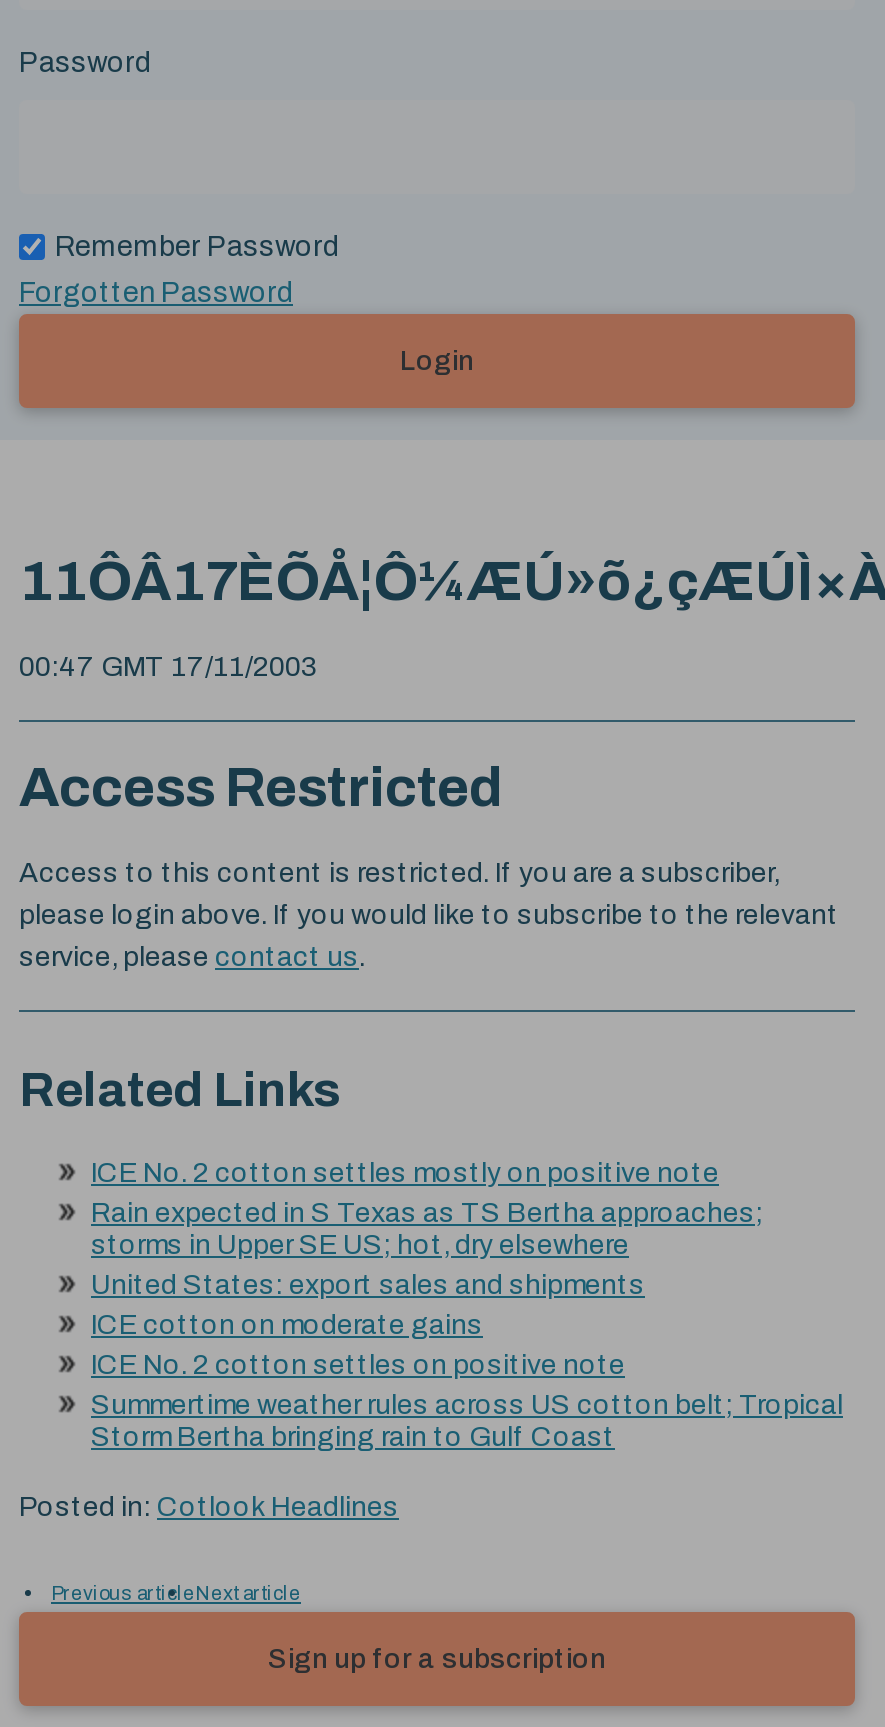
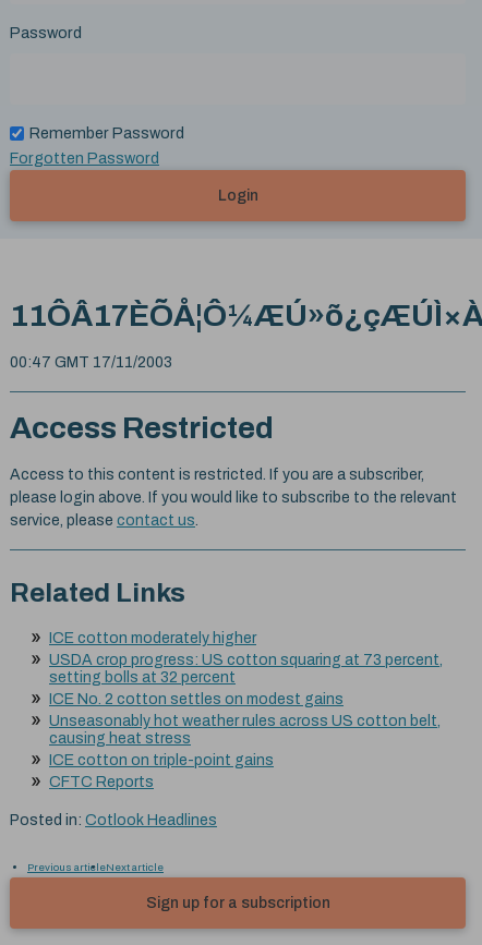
- ICE No. 2 cotton settles mostly on positive note
- Rain expected in S Texas as TS Bertha approaches;
- storms in Upper SE US; hot, dry elsewhere
- United States: export sales and shipments
- ICE cotton on moderate gains
- ICE No. 2 cotton settles on positive note
- Summertime weather rules across US cotton belt; Tropical
- Storm Bertha bringing rain to Gulf Coast
+ ICE cotton moderately higher
+ USDA crop progress: US cotton squaring at 73 percent,
+ setting bolls at 32 percent
+ ICE No. 2 cotton settles on modest gains
+ Unseasonably hot weather rules across US cotton belt,
+ causing heat stress
+ ICE cotton on triple-point gains
+ CFTC Reports
